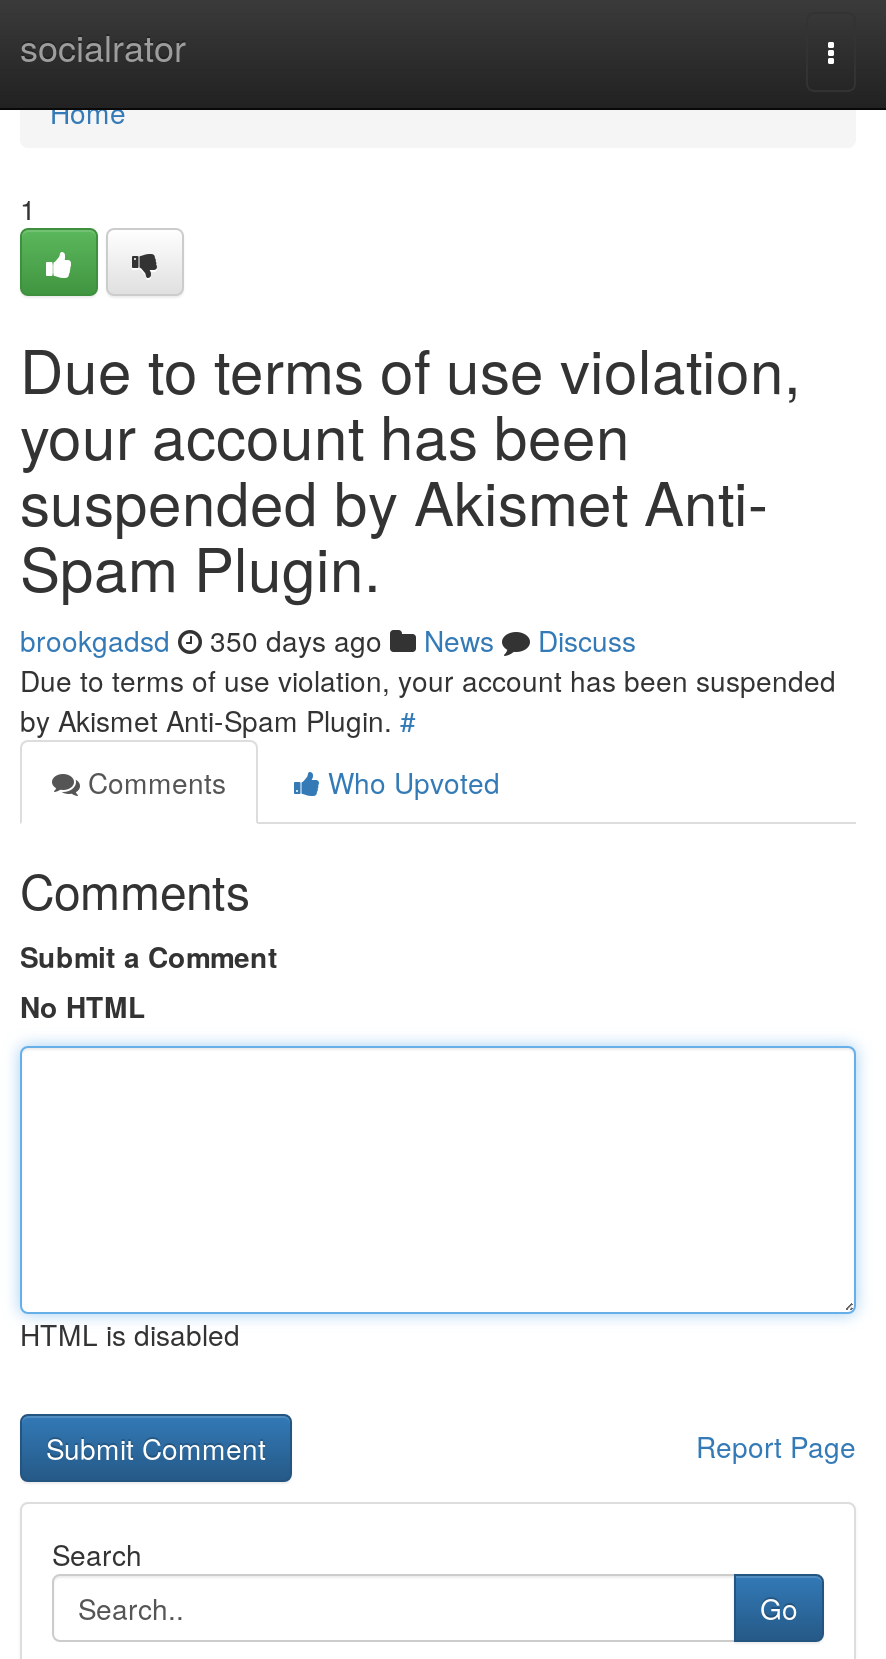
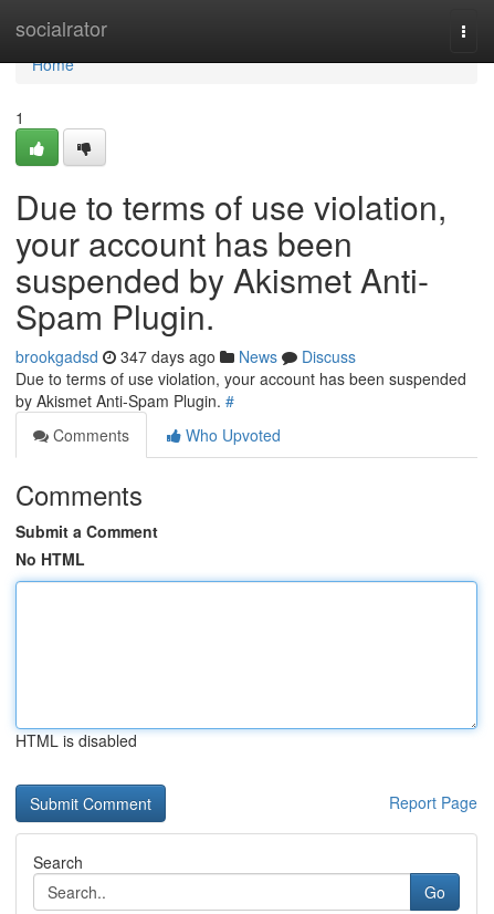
- brookgadsd 350 days ago News Discuss
+ brookgadsd 347 days ago News Discuss
